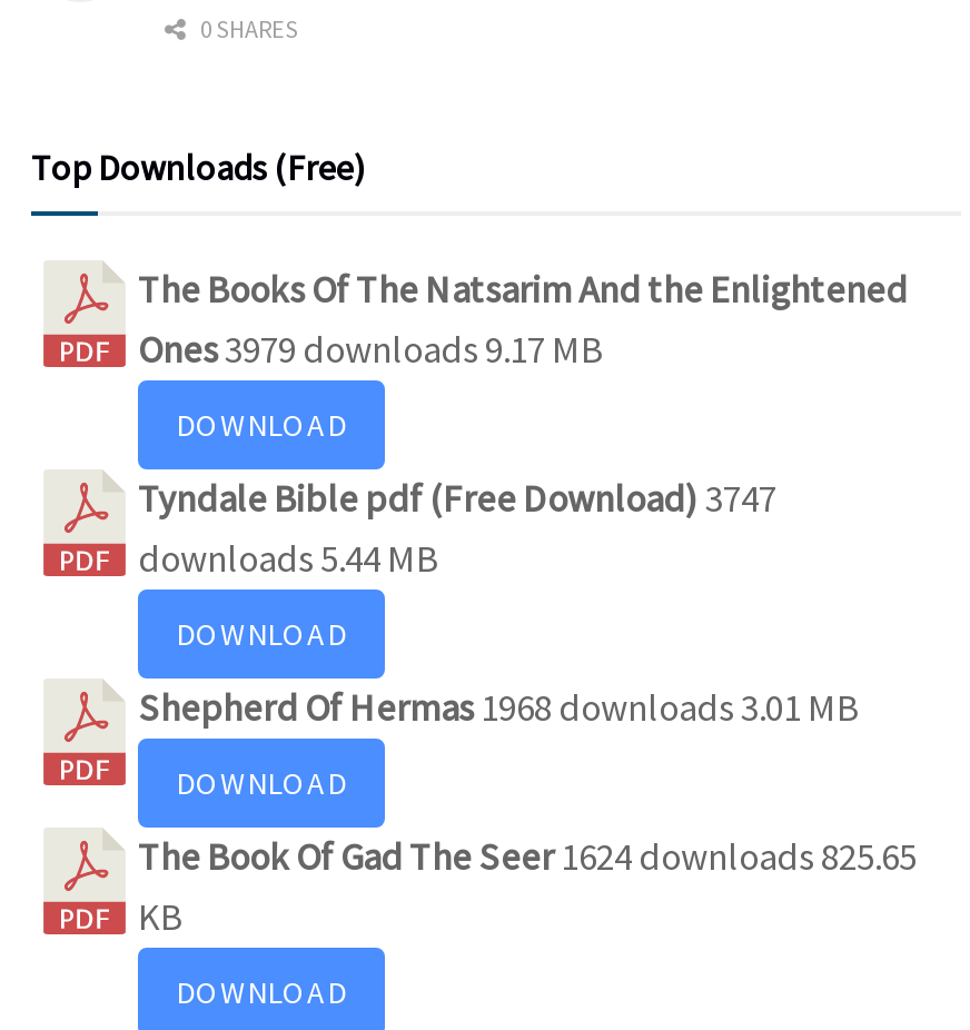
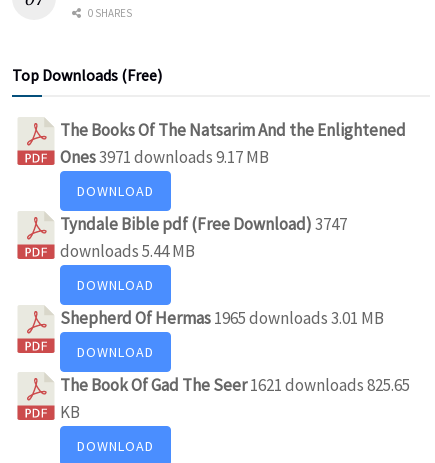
- Ones3979 downloads 9.17 MB
+ Ones3971 downloads 9.17 MB

- Shepherd Of Hermas 1968 downloads 3.01 MB
+ Shepherd Of Hermas 1965 downloads 3.01 MB

- The Book Of Gad The Seer1624 downloads 825.65
+ The Book Of Gad The Seer1621 downloads 825.65
